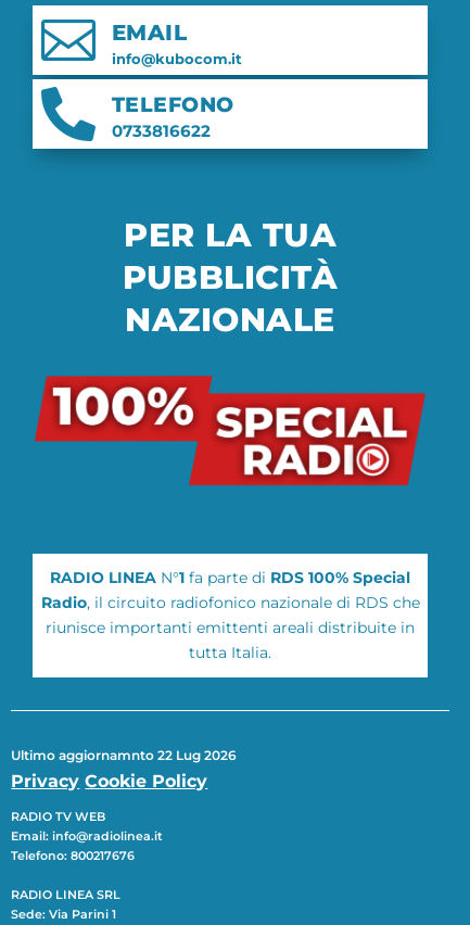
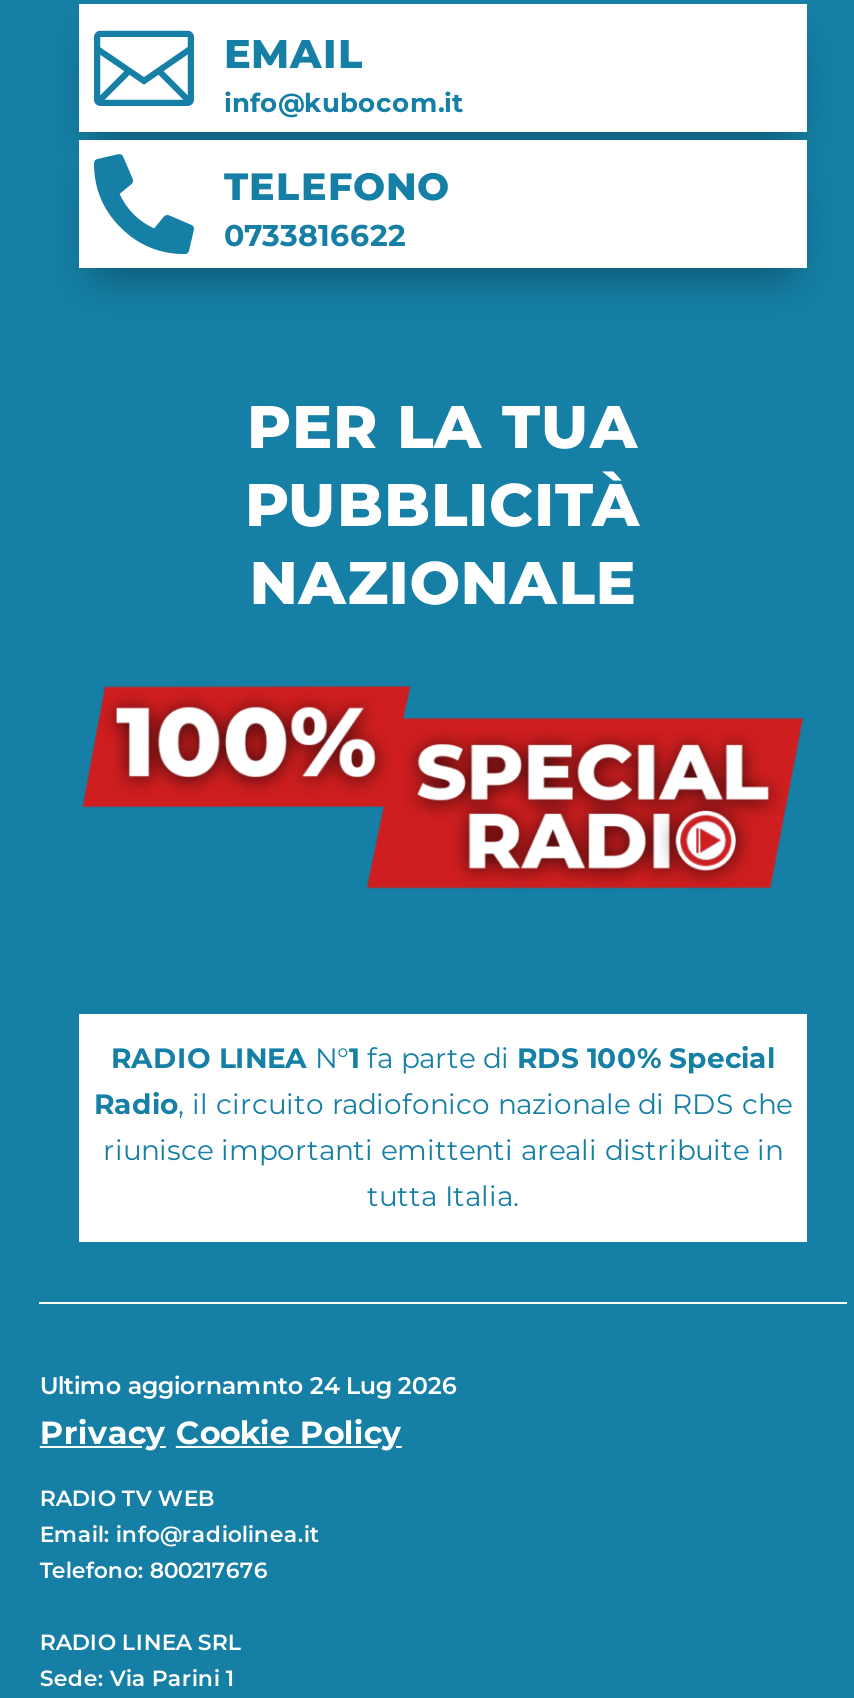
- Ultimo aggiornamnto 22 Lug 2026
+ Ultimo aggiornamnto 24 Lug 2026
